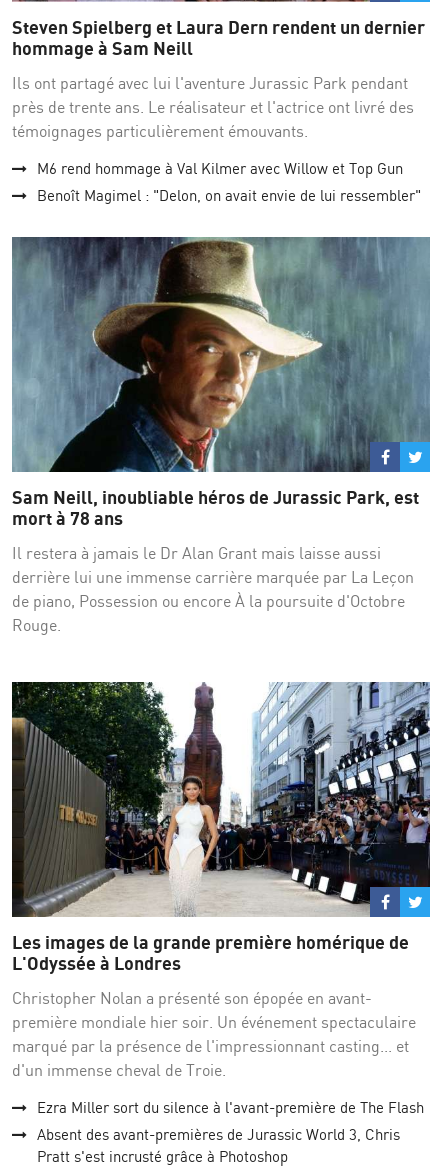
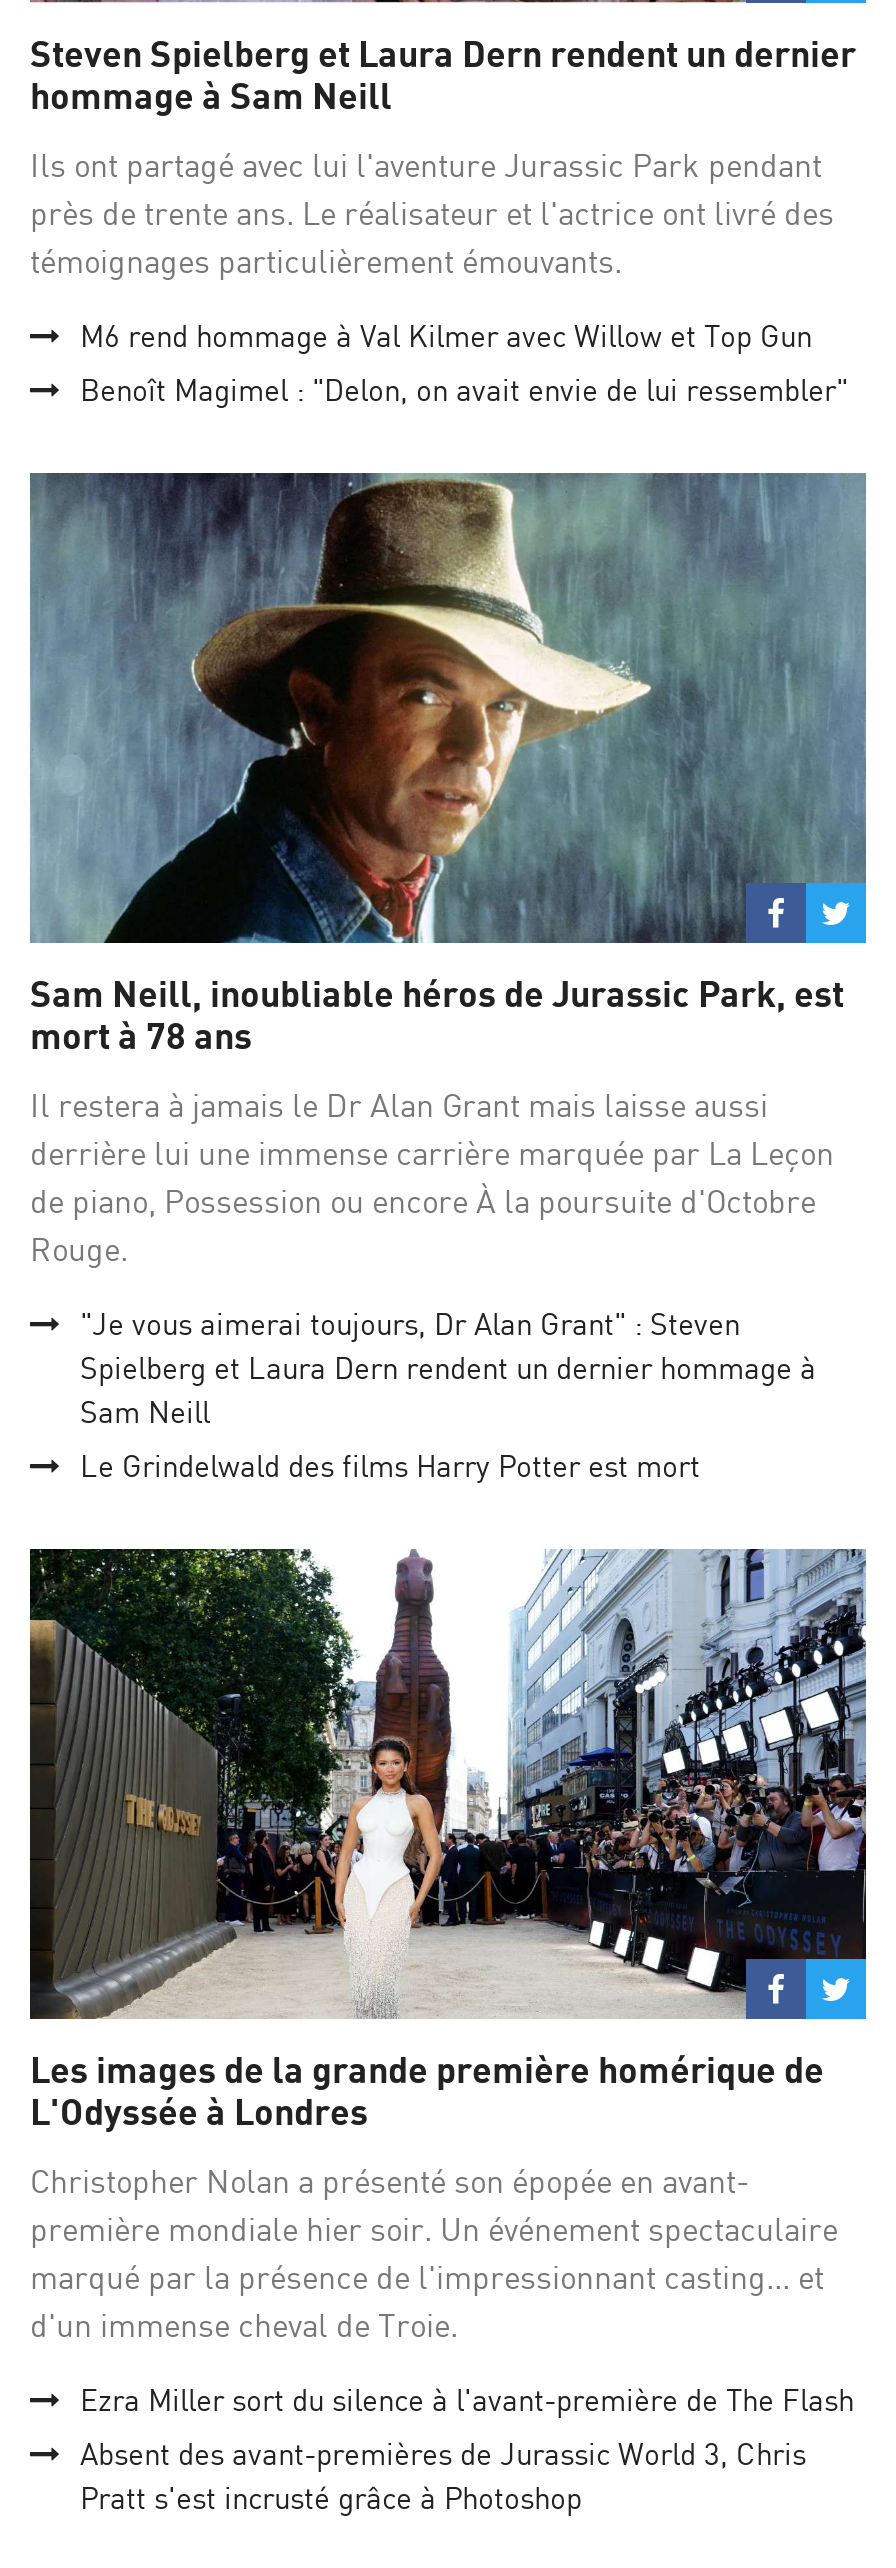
+ "Je vous aimerai toujours, Dr Alan Grant" : Steven
+ Spielberg et Laura Dern rendent un dernier hommage à
+ Sam Neill
+ Le Grindelwald des films Harry Potter est mort
